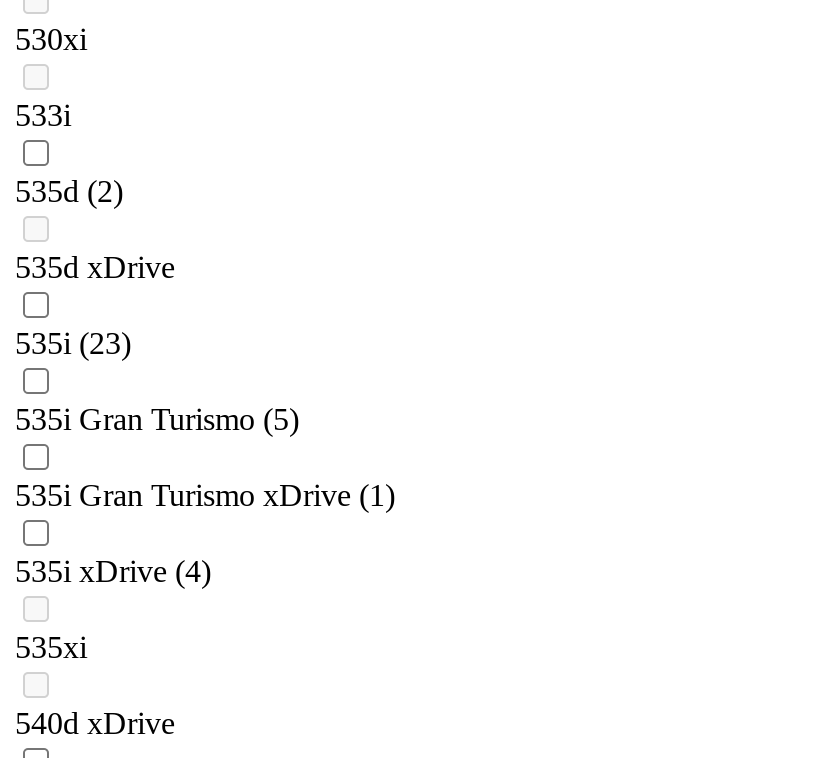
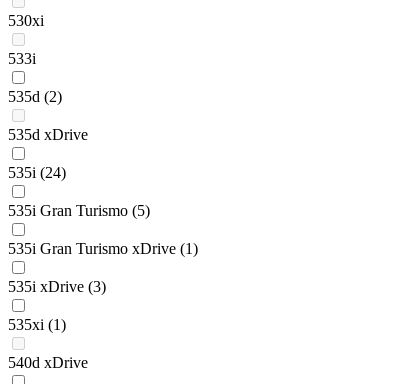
- 535i (23)
+ 535i (24)

- 535i xDrive (4)
+ 535i xDrive (3)

- 535xi
+ 535xi (1)
